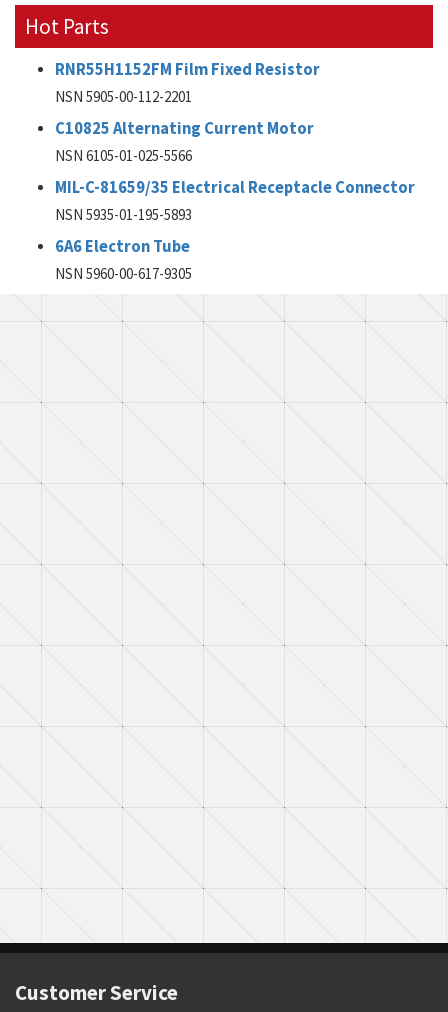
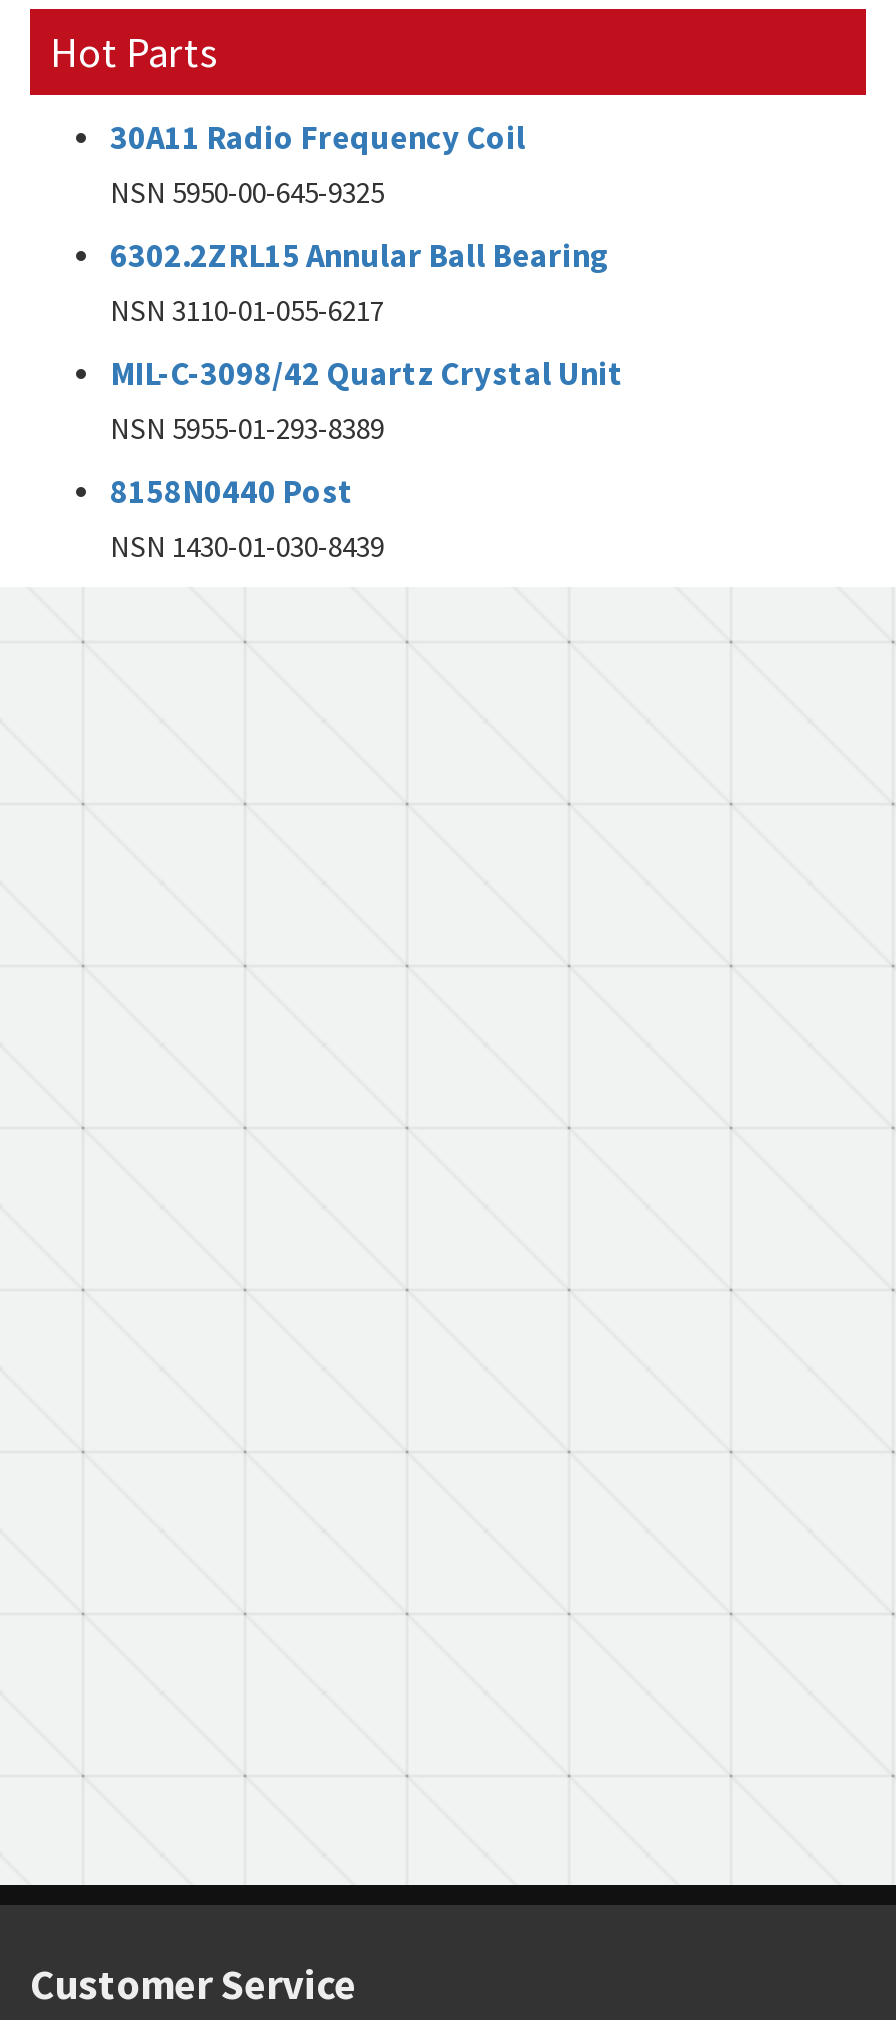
- RNR55H1152FM Film Fixed Resistor
- NSN 5905-00-112-2201
+ 30A11 Radio Frequency Coil
+ NSN 5950-00-645-9325

- C10825 Alternating Current Motor
- NSN 6105-01-025-5566
+ 6302.2ZRL15 Annular Ball Bearing
+ NSN 3110-01-055-6217

- MIL-C-81659/35 Electrical Receptacle Connector
- NSN 5935-01-195-5893
+ MIL-C-3098/42 Quartz Crystal Unit
+ NSN 5955-01-293-8389

- 6A6 Electron Tube
- NSN 5960-00-617-9305
+ 8158N0440 Post
+ NSN 1430-01-030-8439
